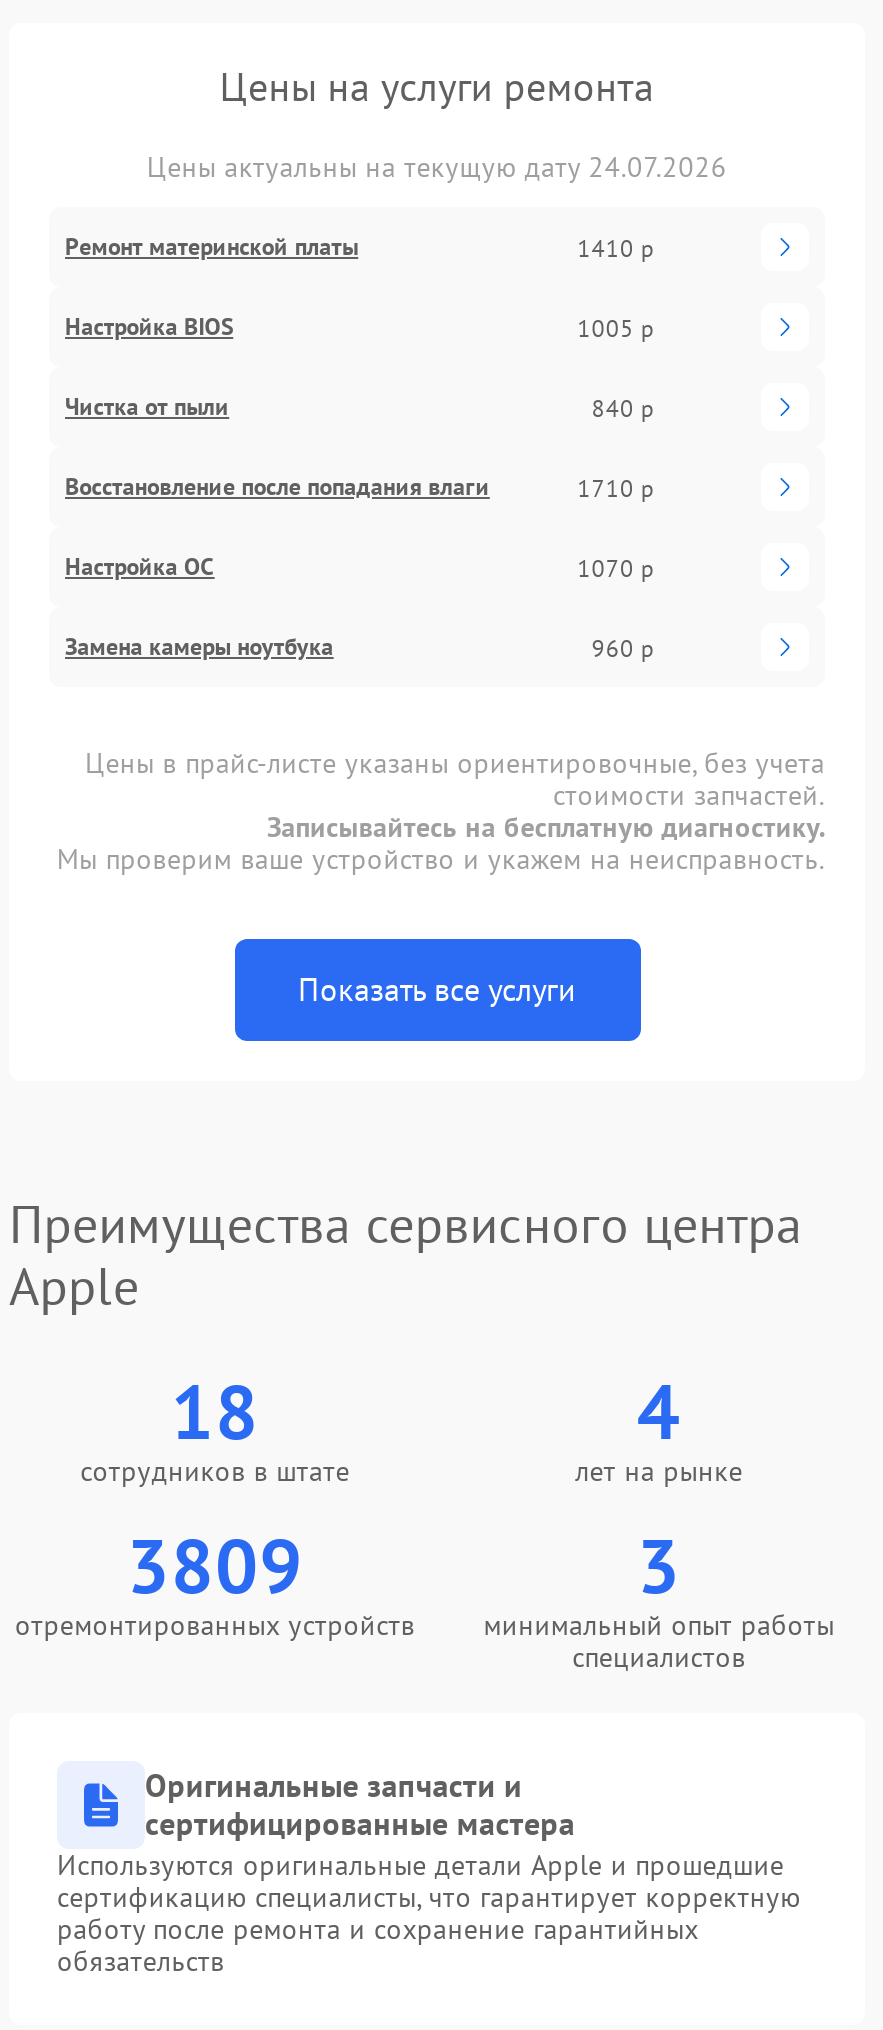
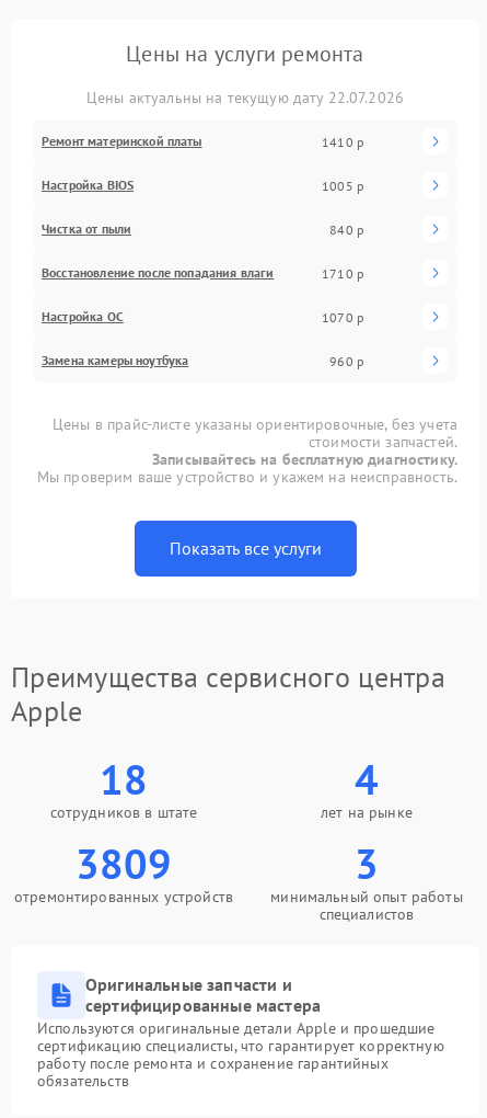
- Цены актуальны на текущую дату 24.07.2026
+ Цены актуальны на текущую дату 22.07.2026
